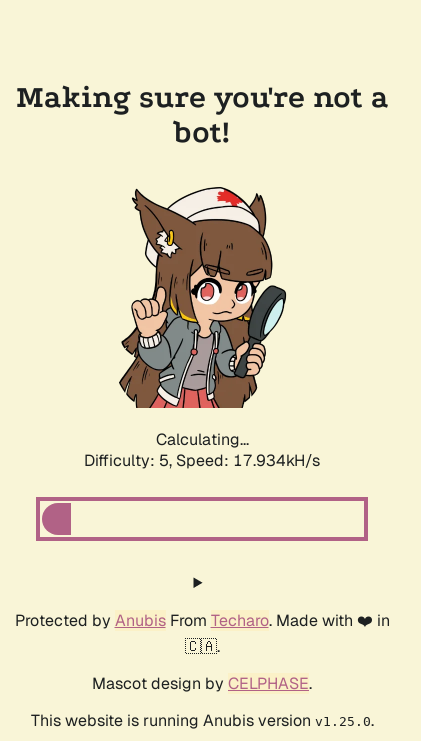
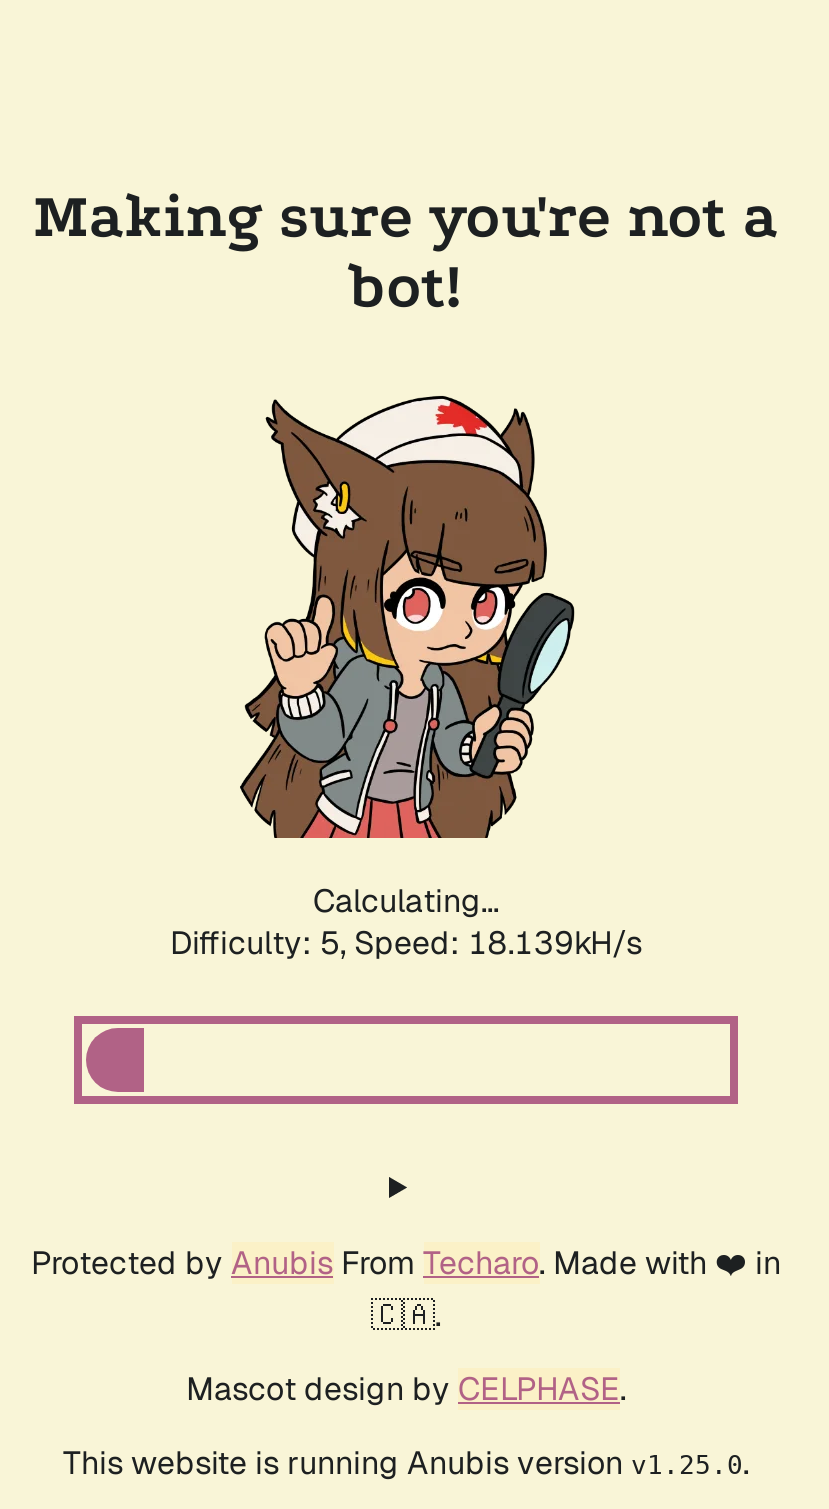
- Difficulty: 5, Speed: 17.934kH/s
+ Difficulty: 5, Speed: 18.139kH/s
